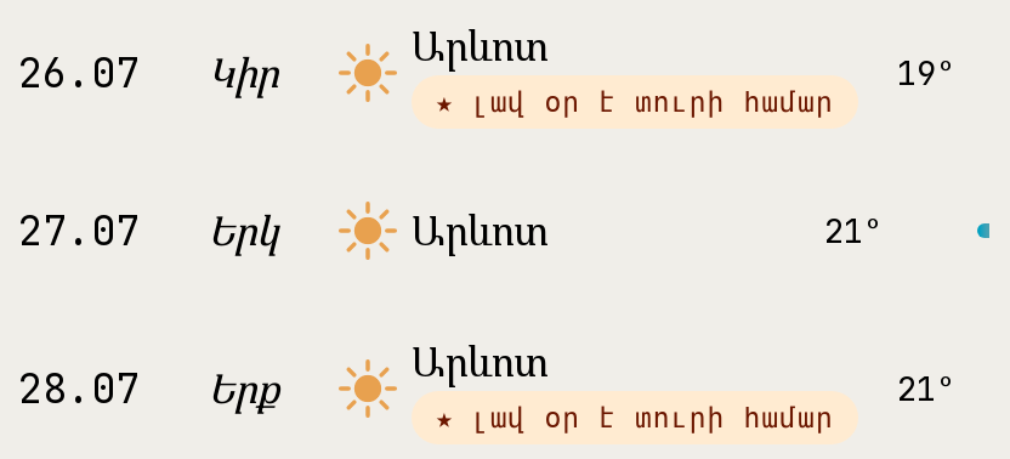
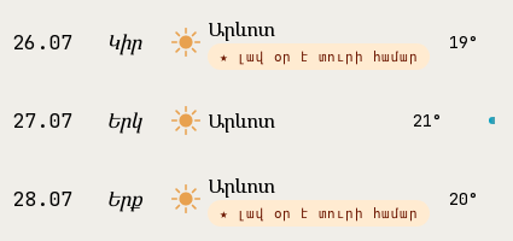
- 21°
+ 20°
